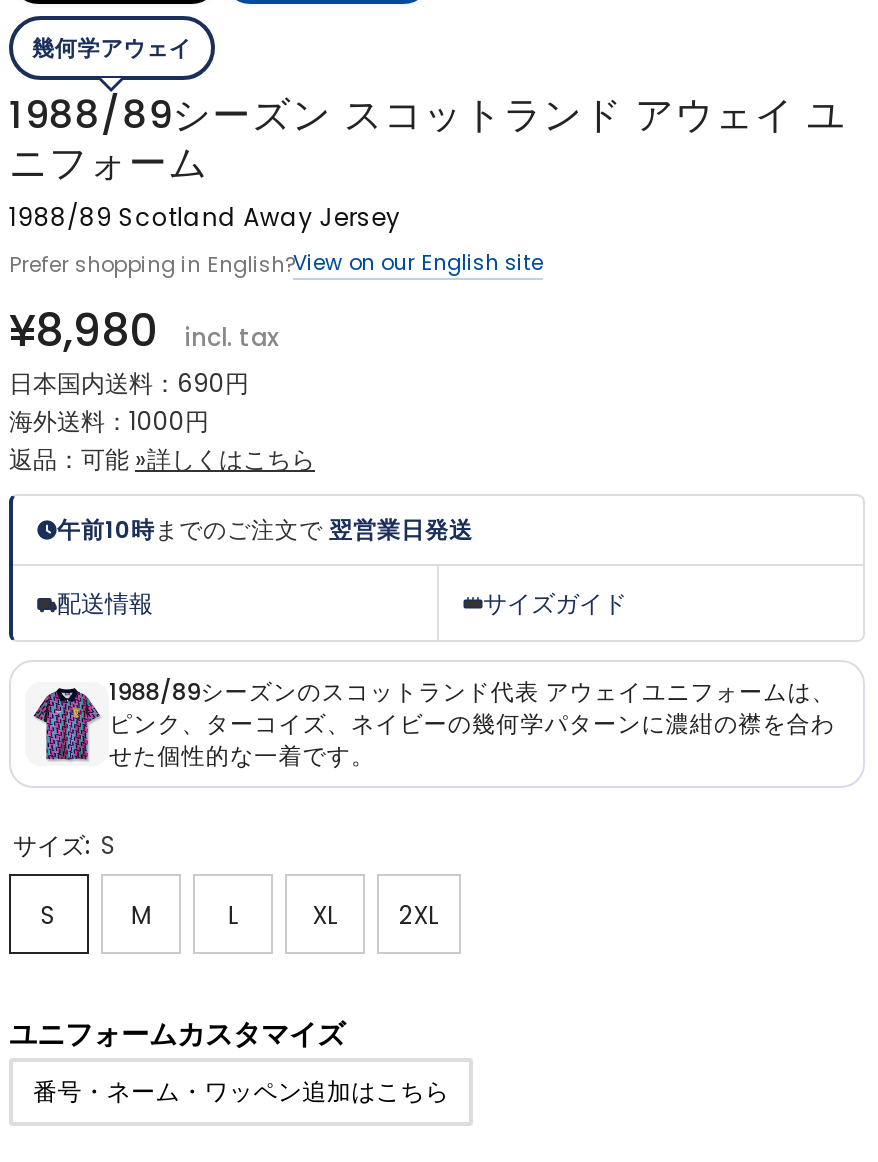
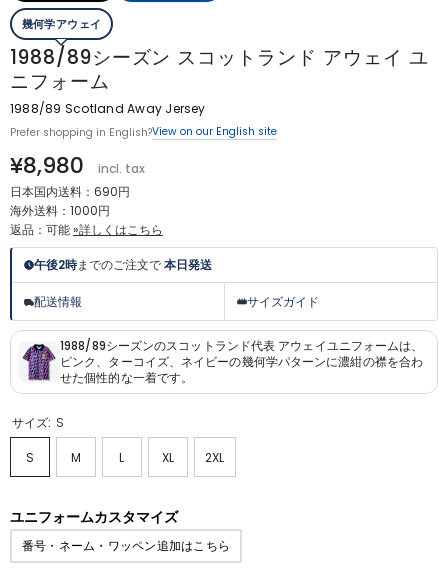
- 午前10時までのご注文で翌営業日発送
+ 午後2時までのご注文で本日発送
